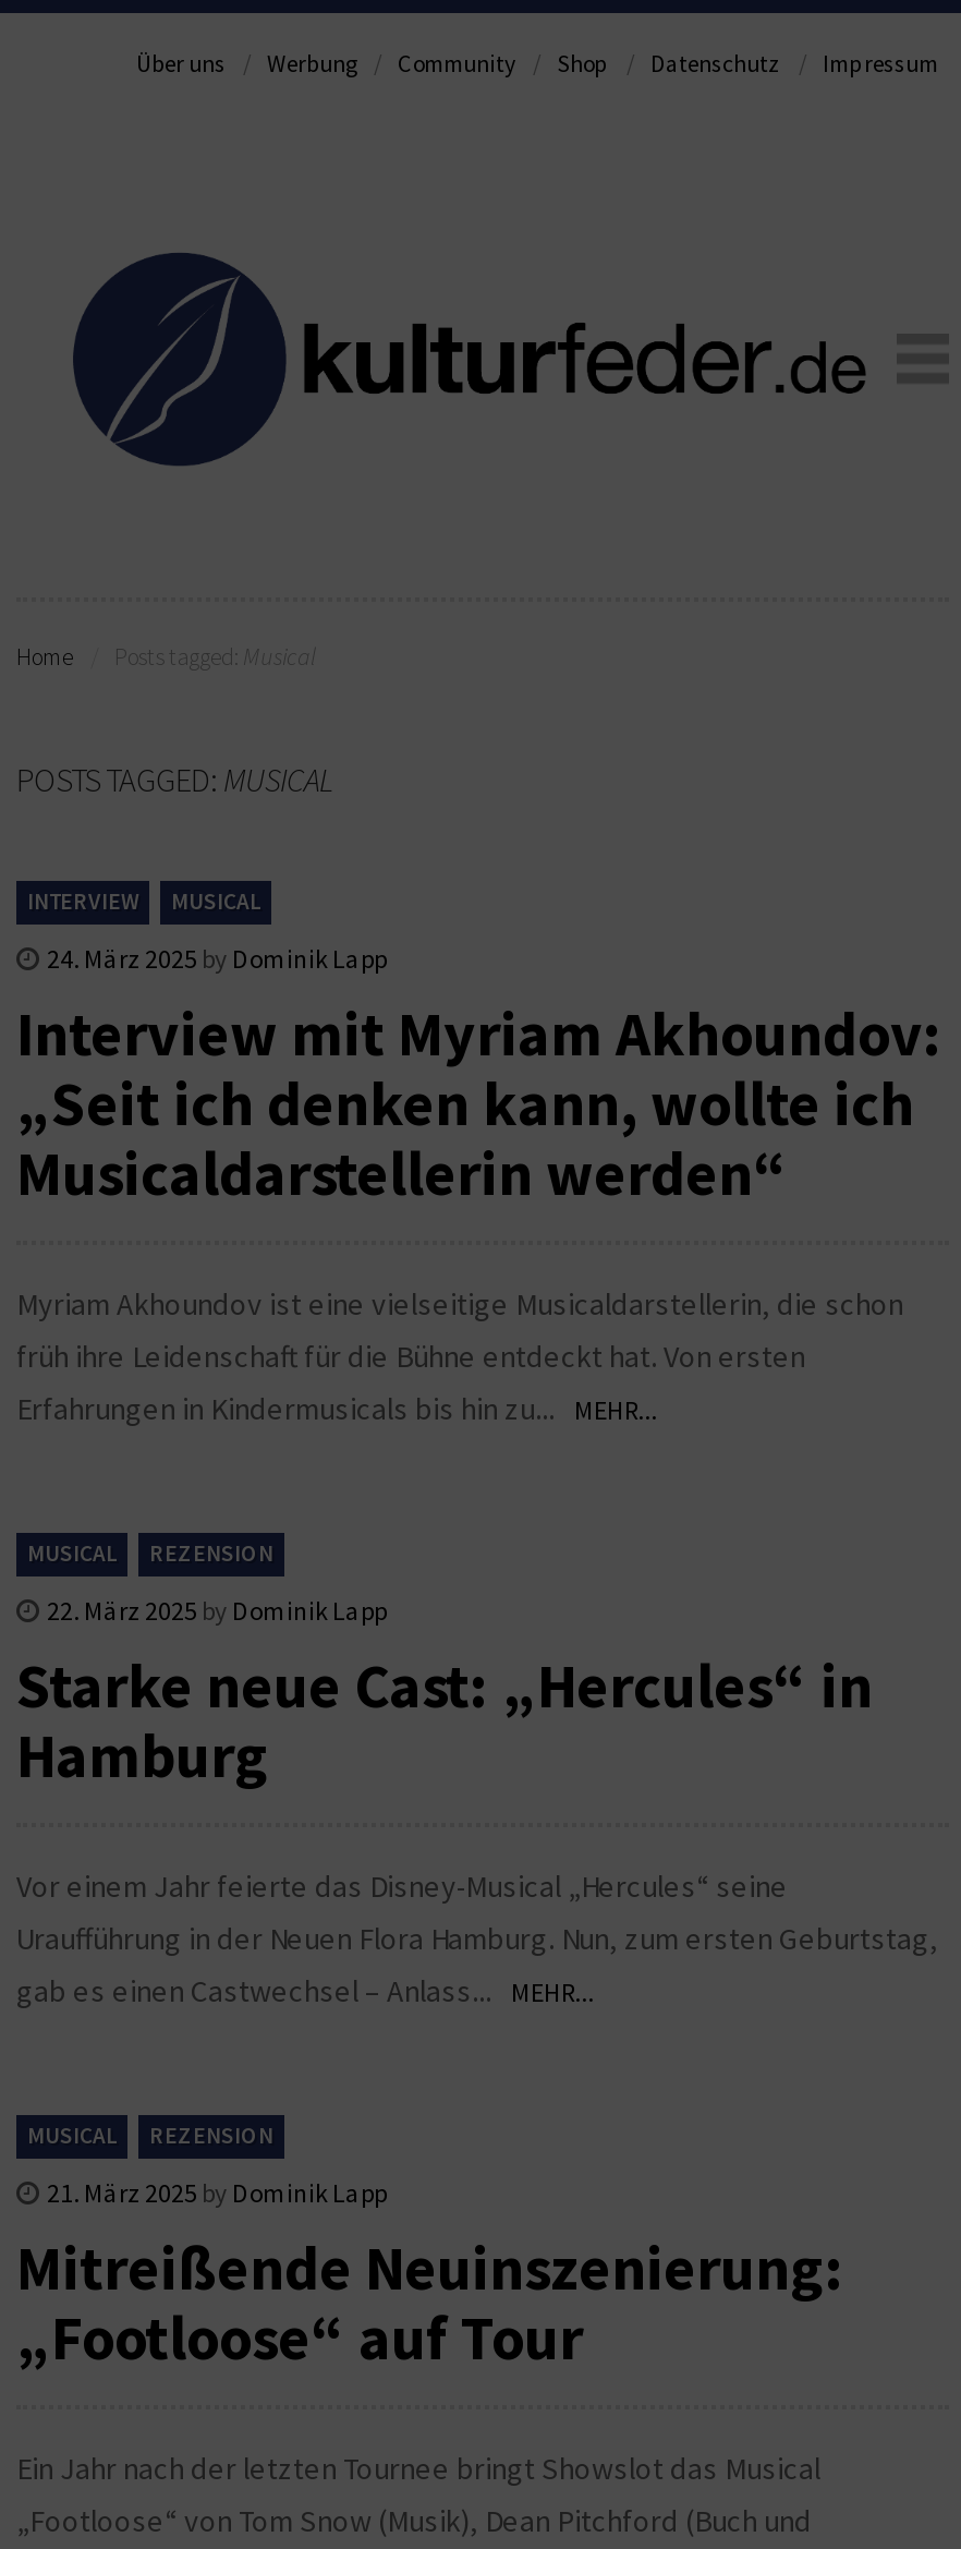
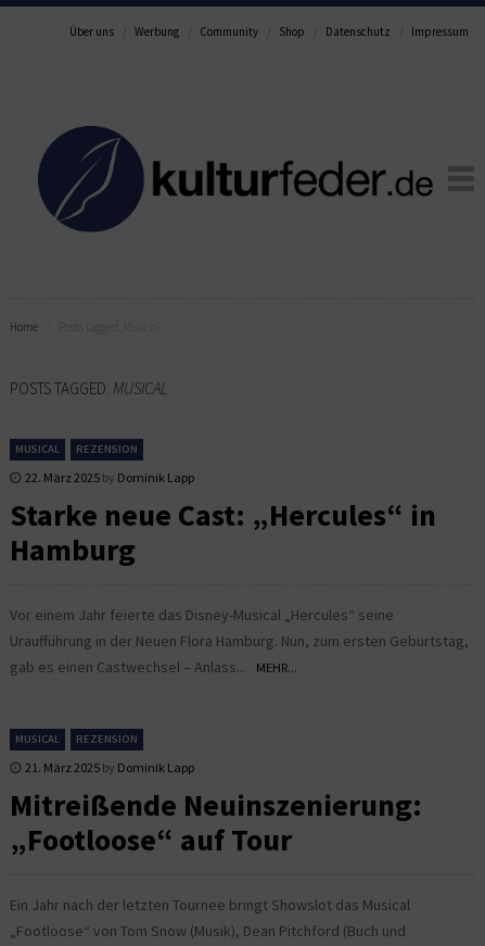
- INTERVIEW
- MUSICAL
- 24. März 2025 by Dominik Lapp
- Interview mit Myriam Akhoundov:
- „Seit ich denken kann, wollte ich
- Musicaldarstellerin werden“
- Myriam Akhoundov ist eine vielseitige Musicaldarstellerin, die schon
- früh ihre Leidenschaft für die Bühne entdeckt hat. Von ersten
- Erfahrungen in Kindermusicals bis hin zu... MEHR...
